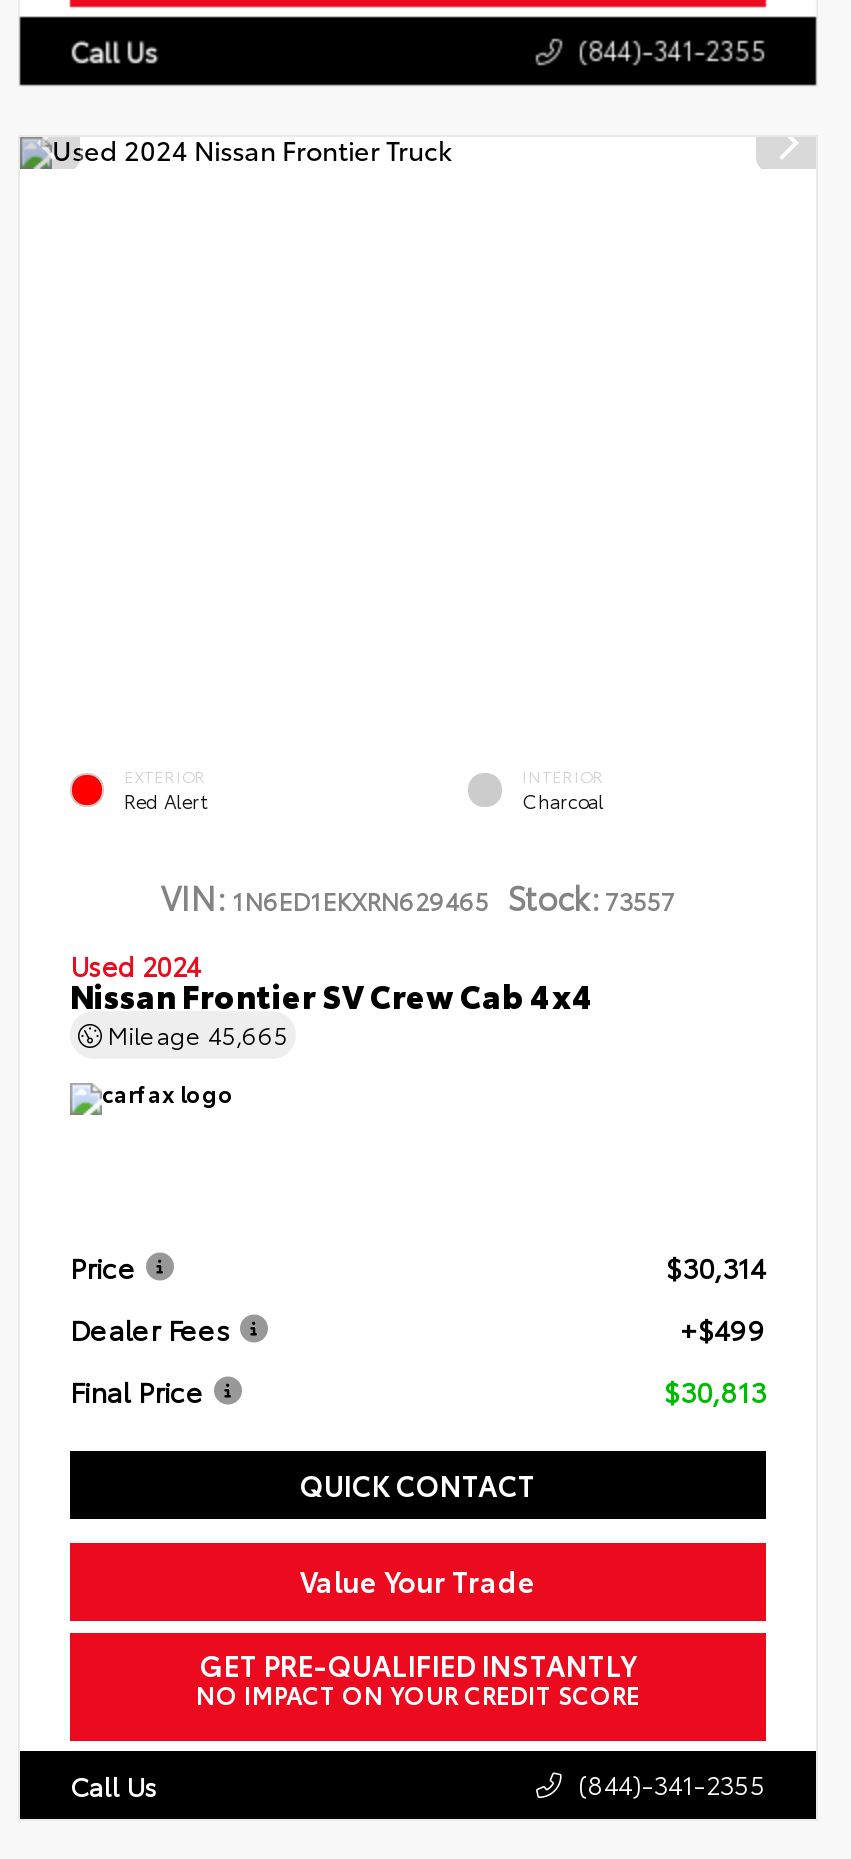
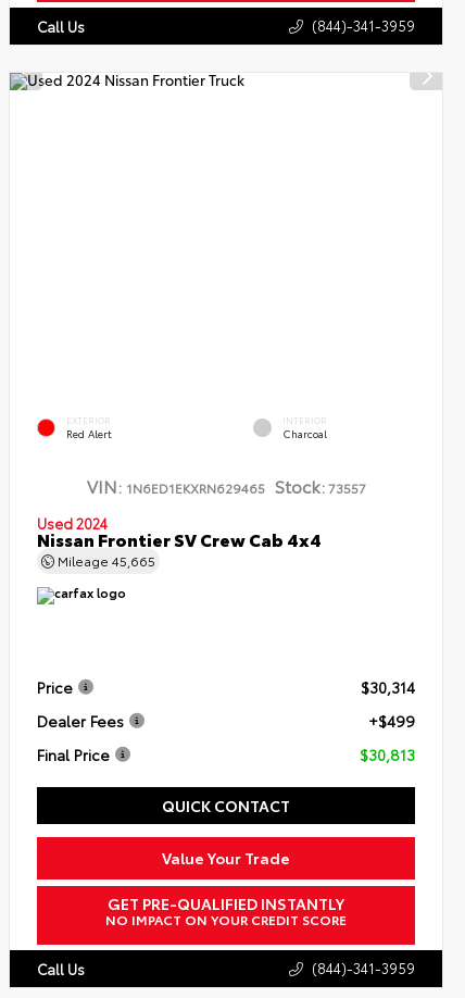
- (844)-341-2355
+ (844)-341-3959

- (844)-341-2355
+ (844)-341-3959
